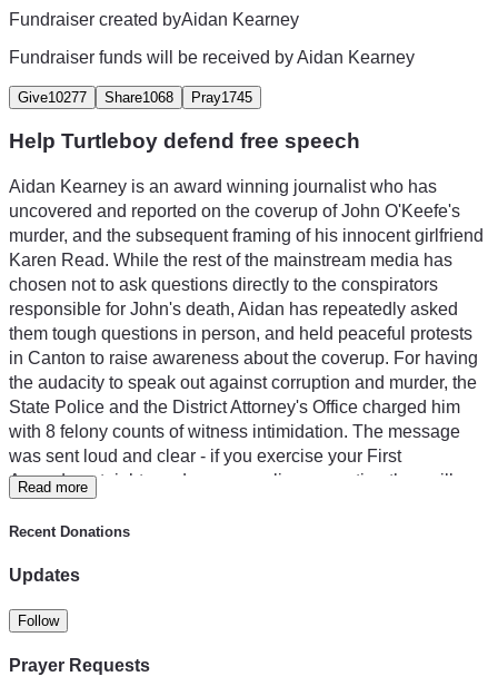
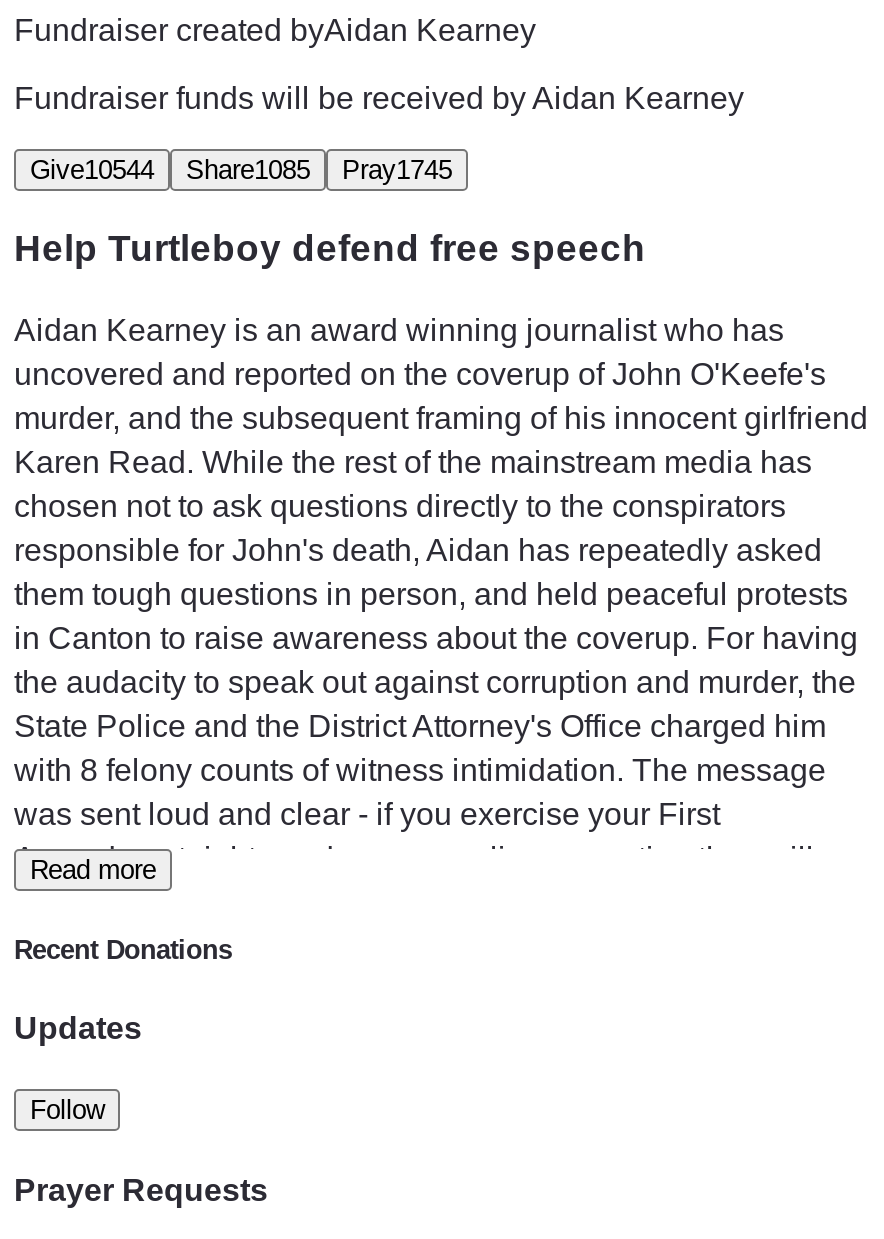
- Give10277
+ Give10544

- Share1068
+ Share1085
